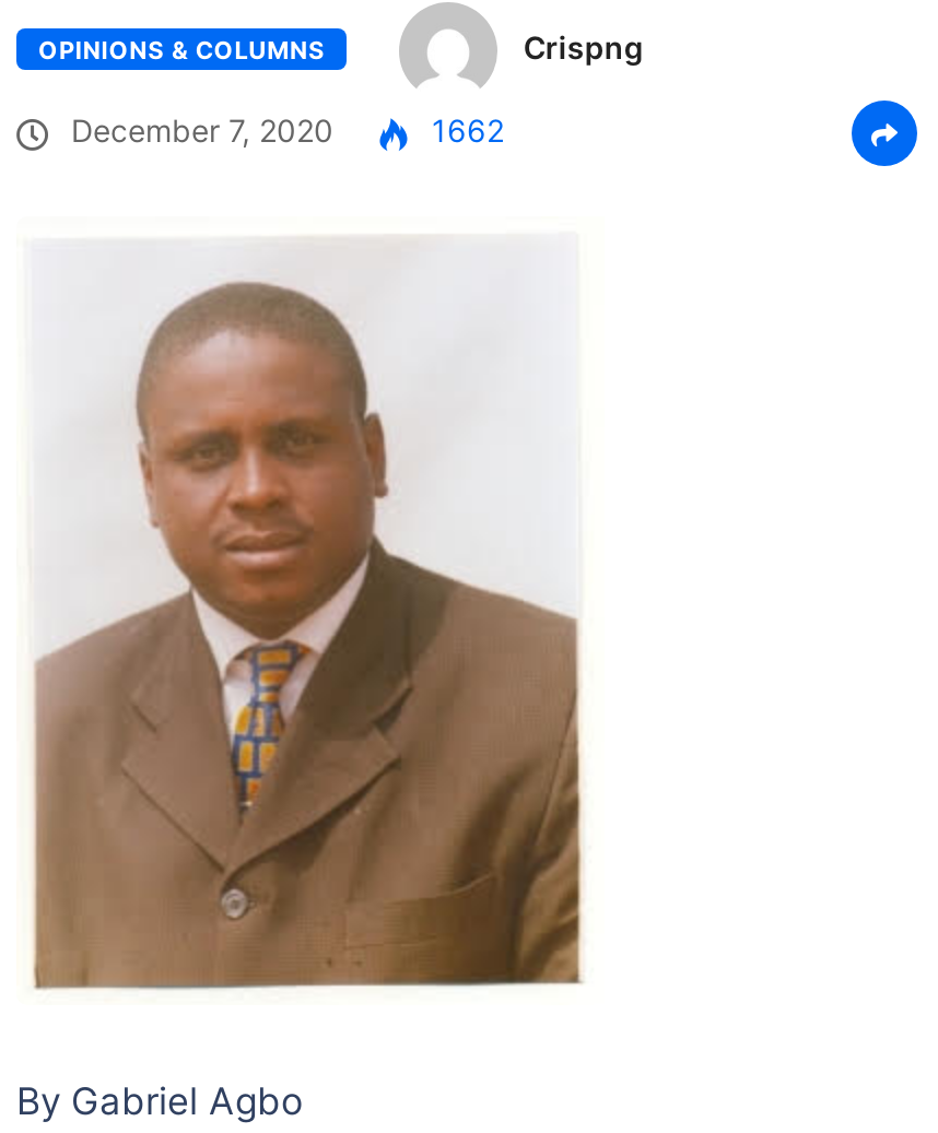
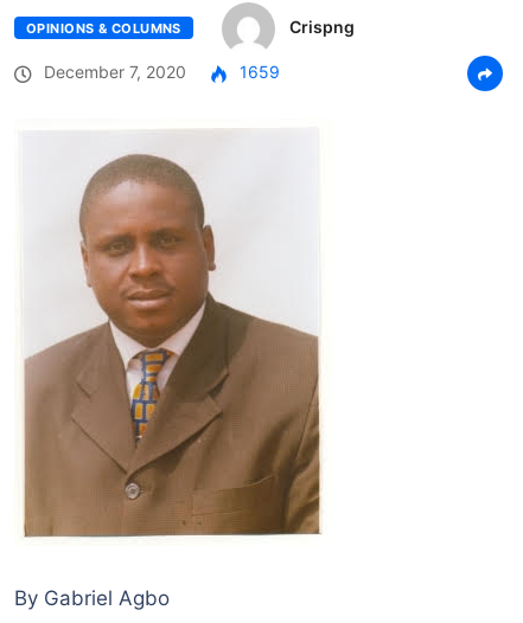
- 1662
+ 1659
